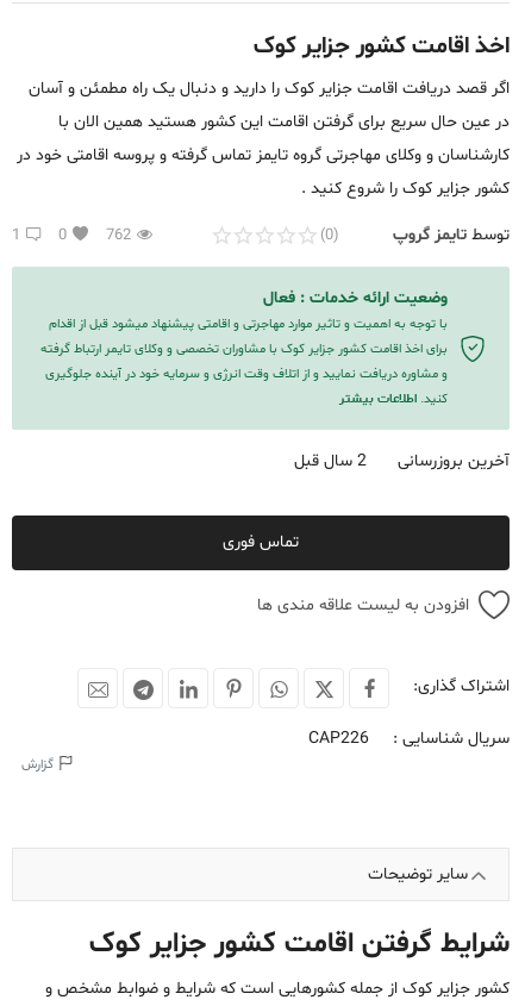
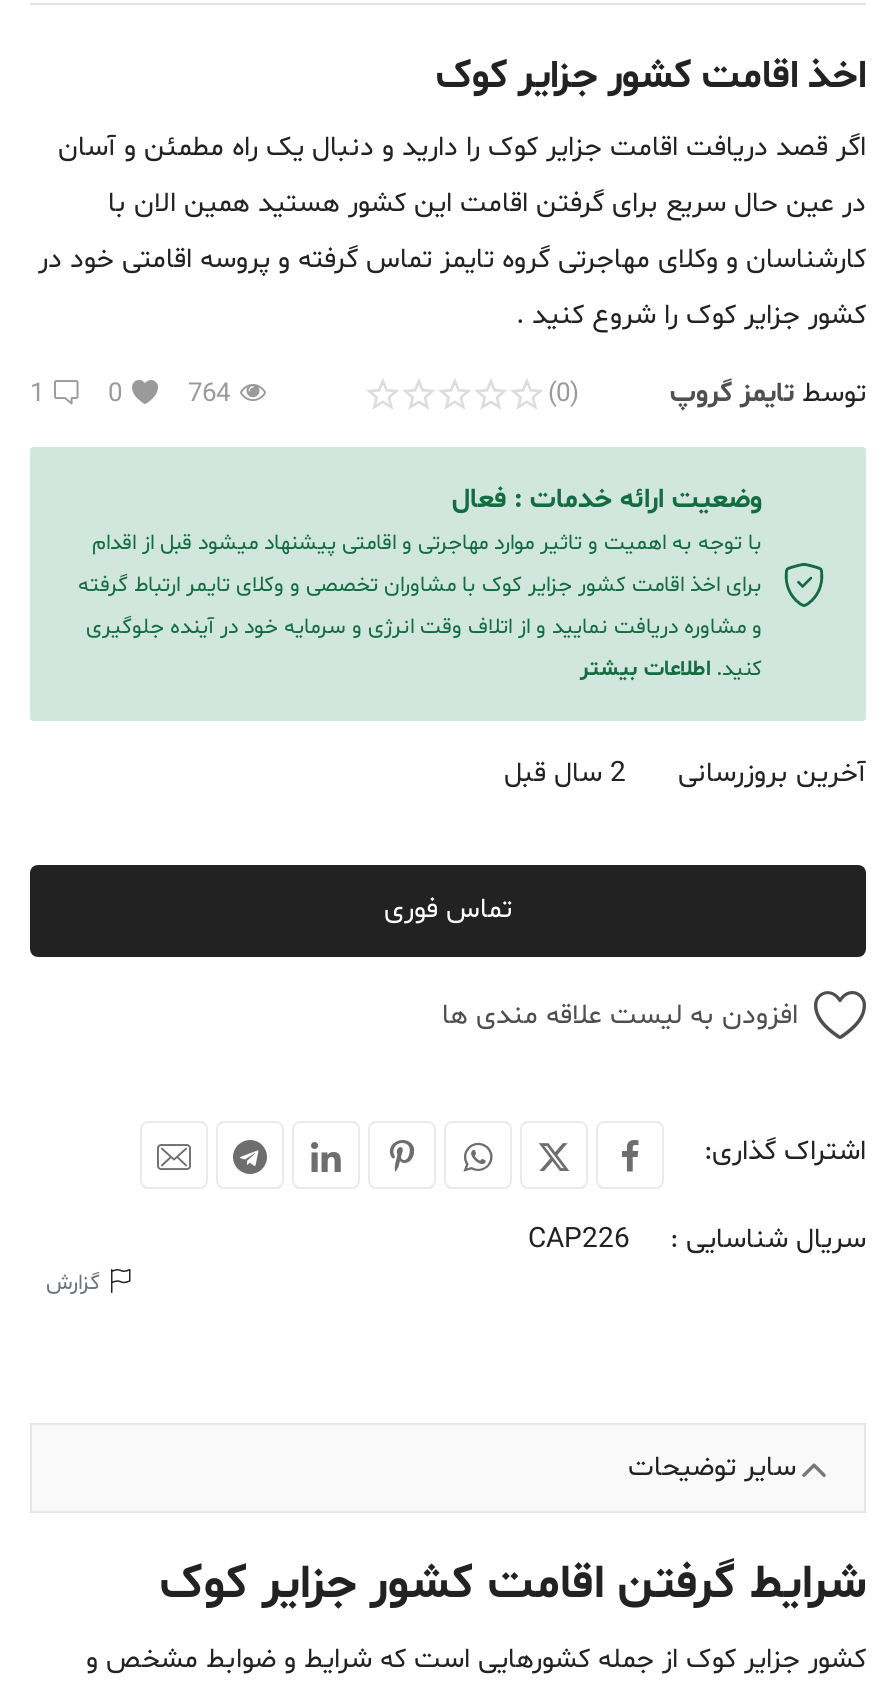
- 1 0 762
+ 1 0 764
